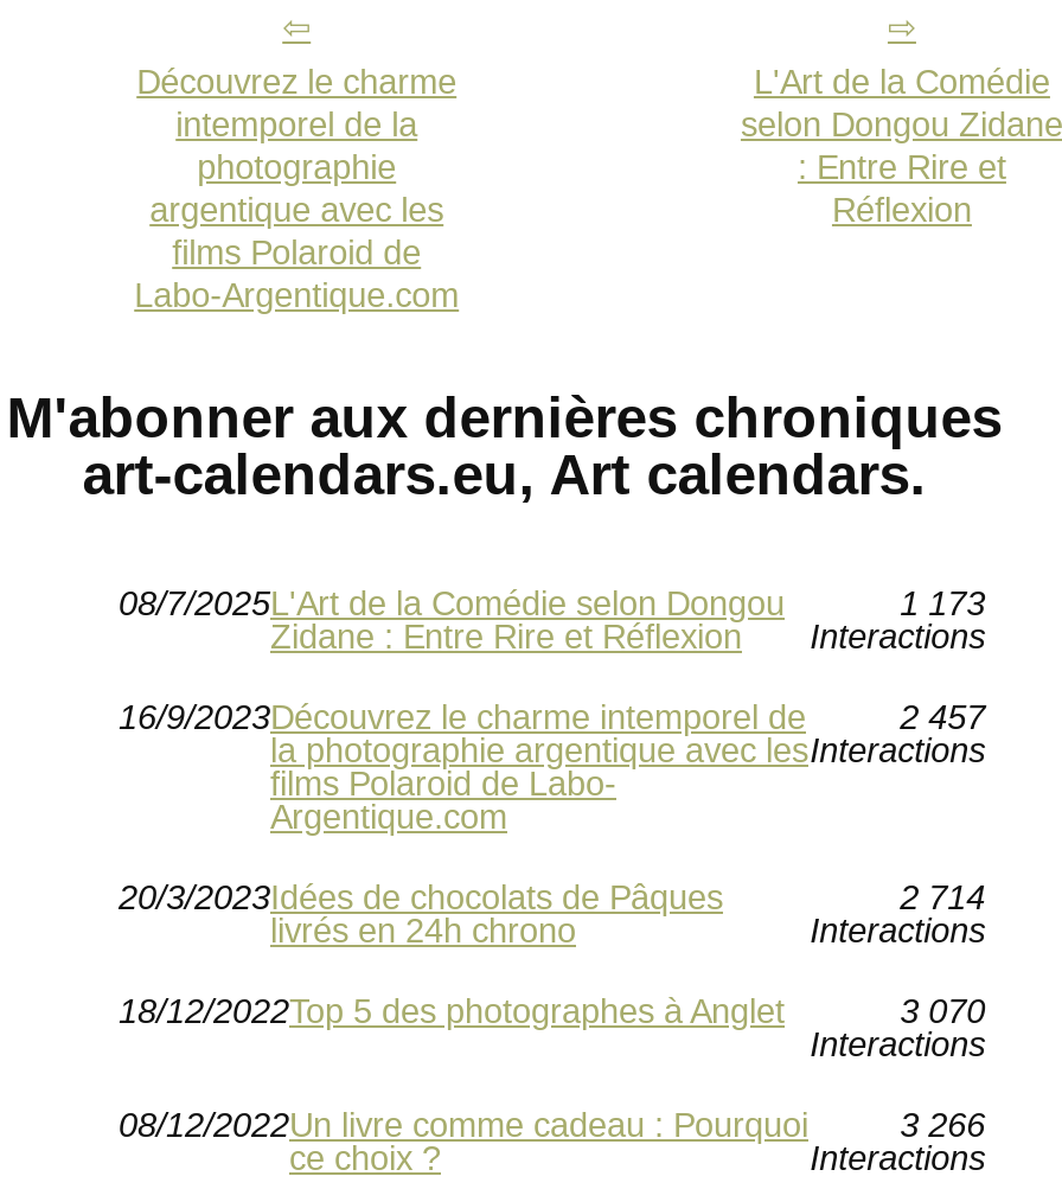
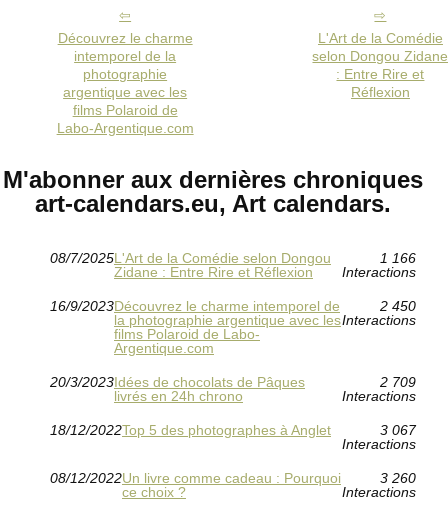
- 1 173
+ 1 166

- 2 457
+ 2 450

- 2 714
+ 2 709

- 3 070
+ 3 067

- 3 266
+ 3 260
